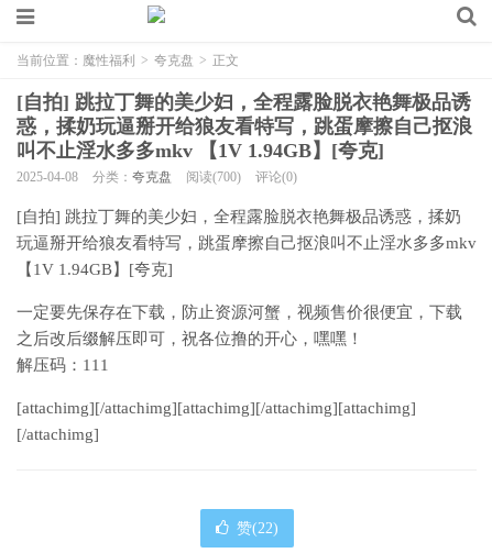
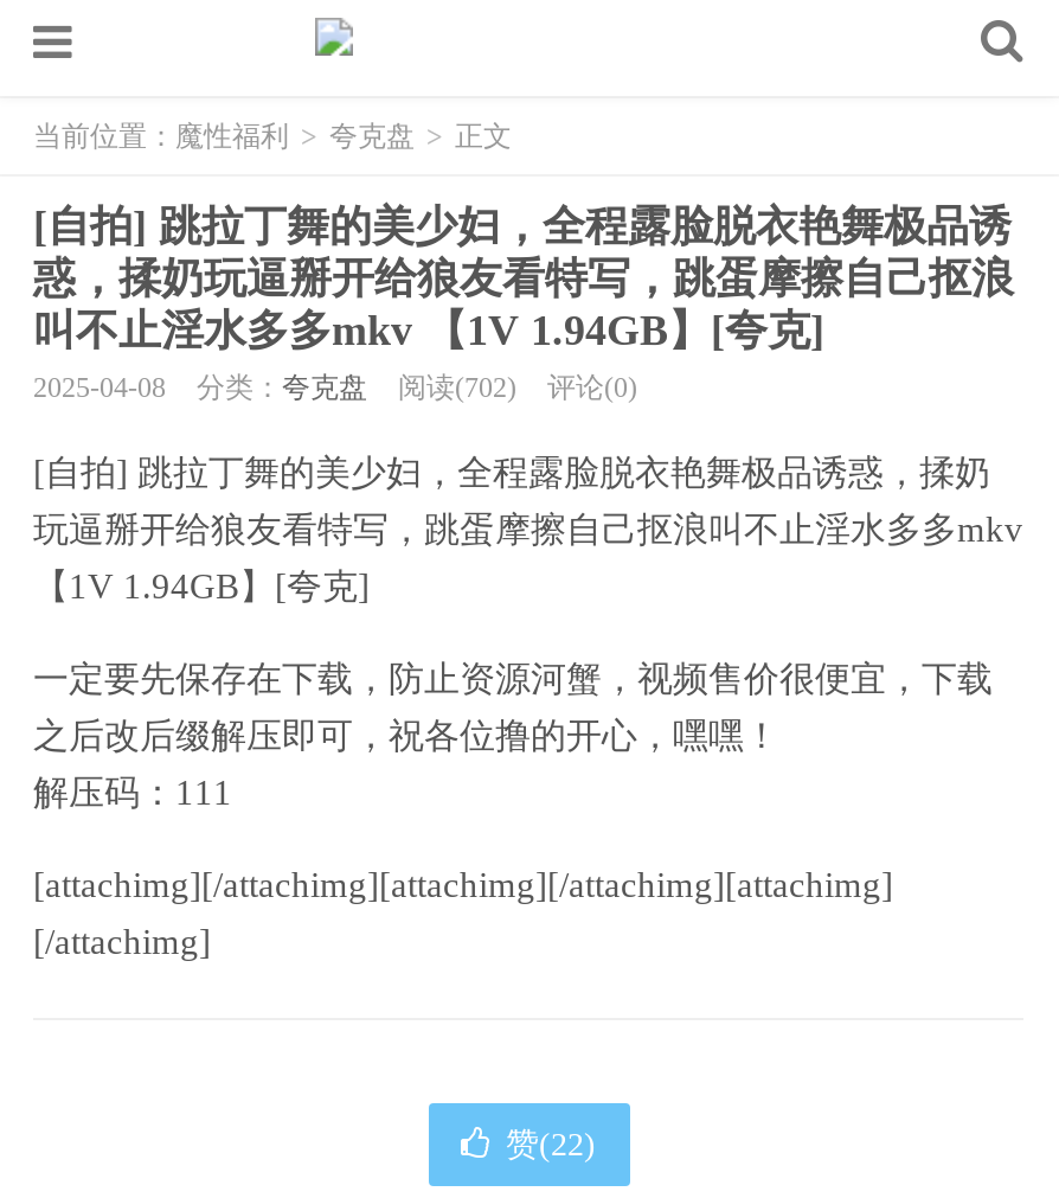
- 2025-04-08 分类：夸克盘 阅读(700) 评论(0)
+ 2025-04-08 分类：夸克盘 阅读(702) 评论(0)
